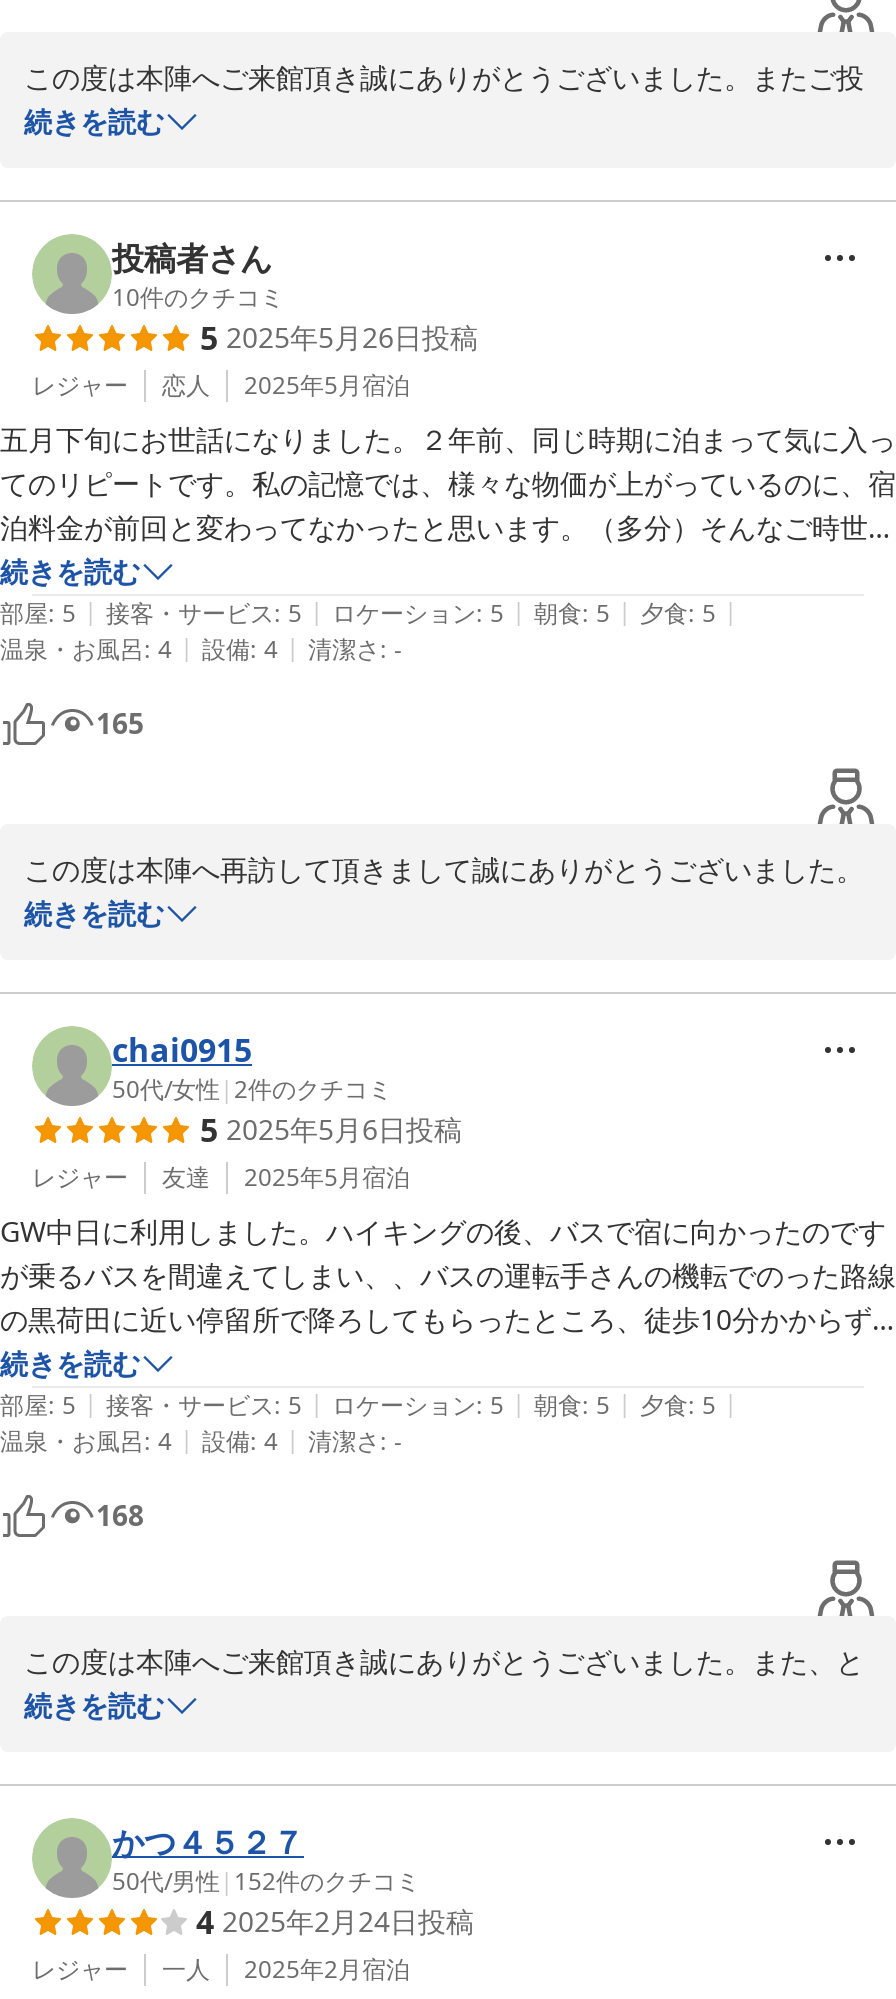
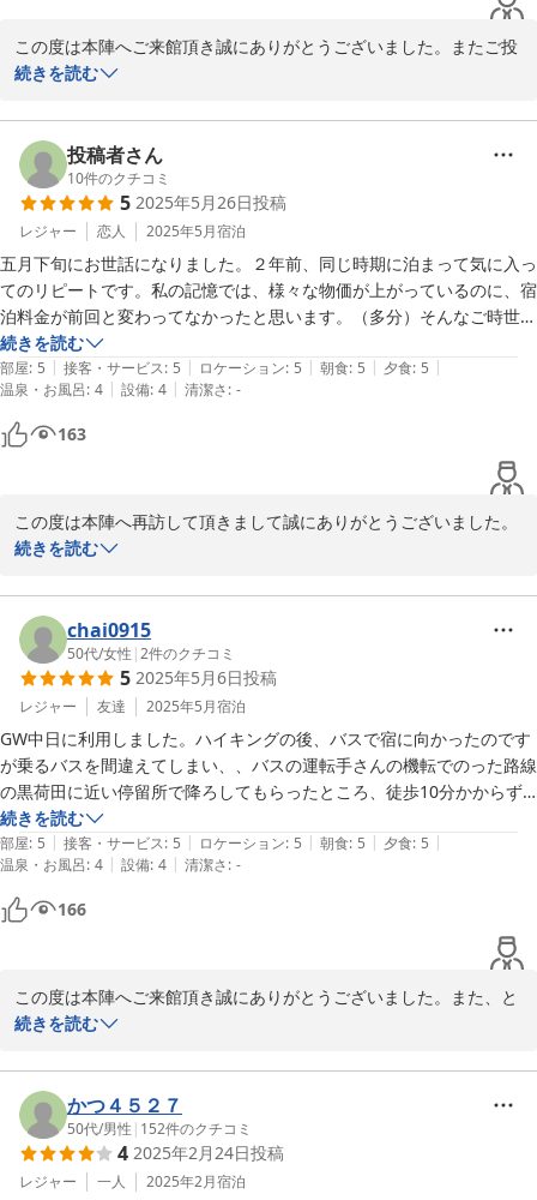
- 165
+ 163

- 168
+ 166
